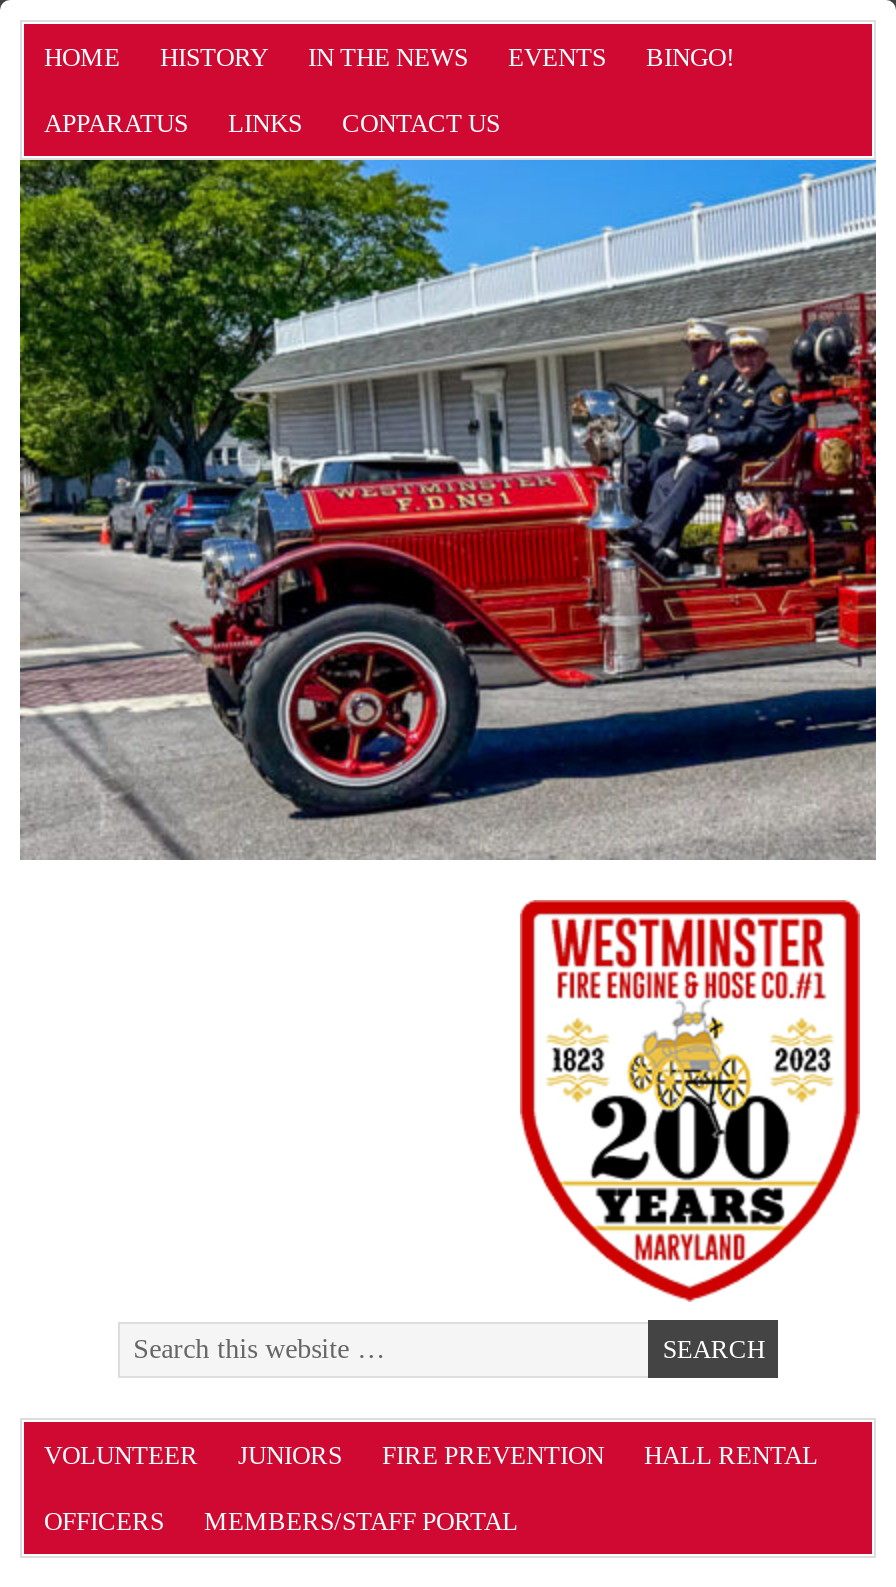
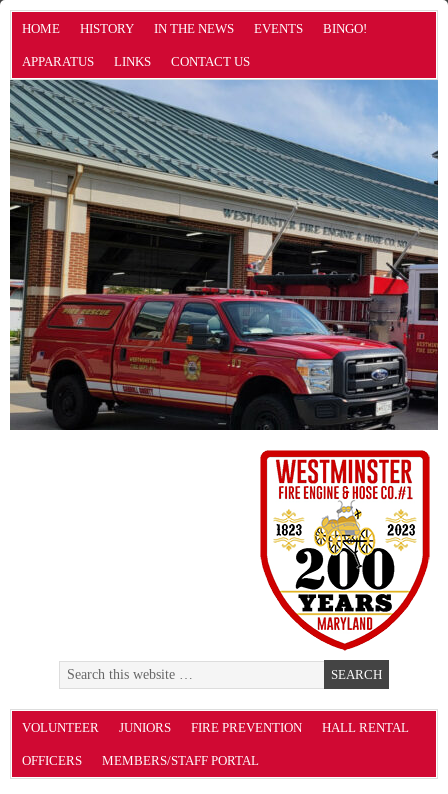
- [image]
+ [image]
